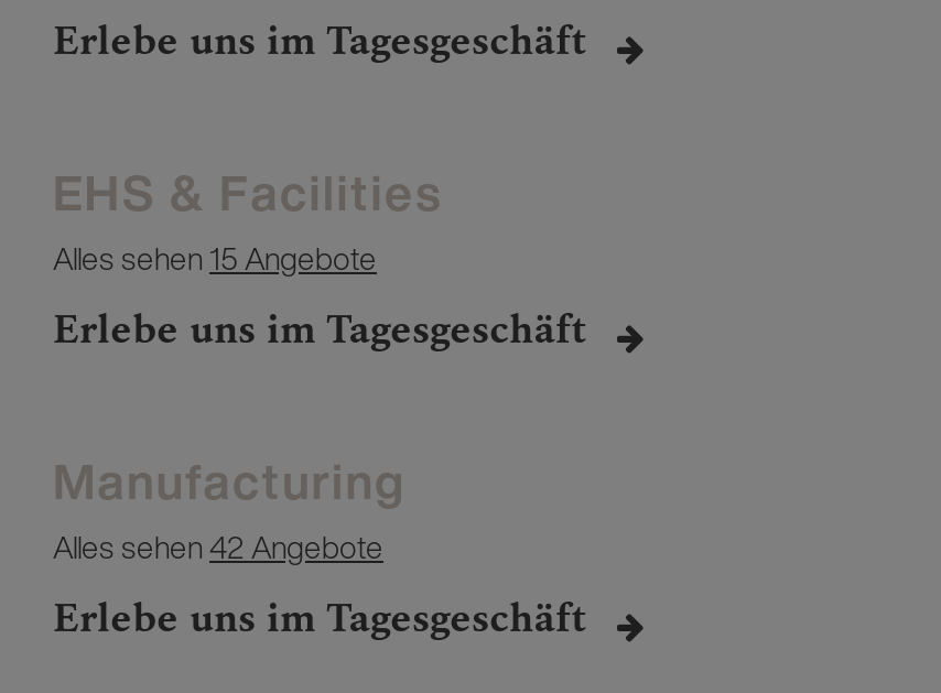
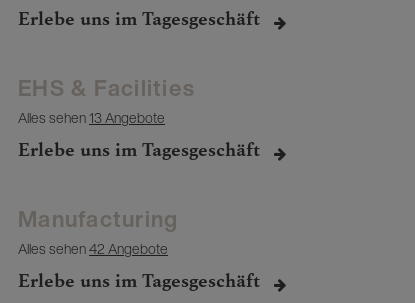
- Alles sehen 15 Angebote
+ Alles sehen 13 Angebote
